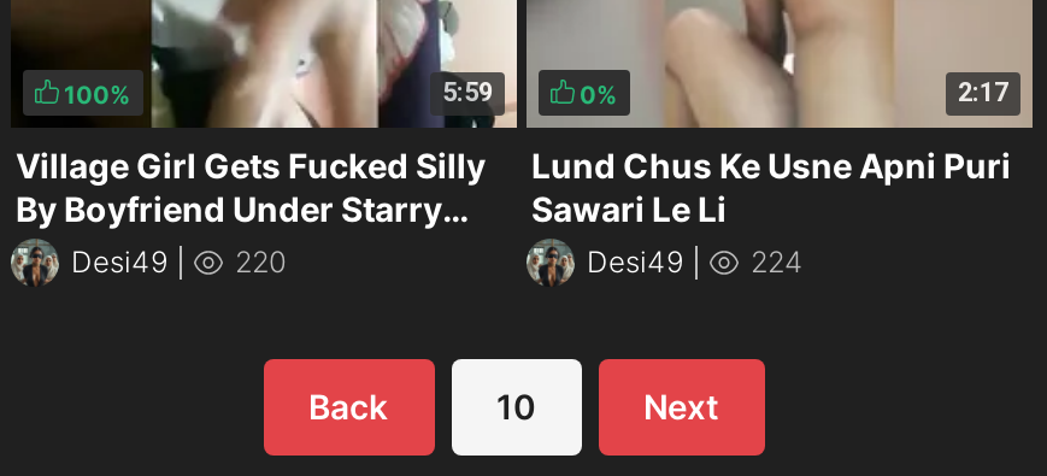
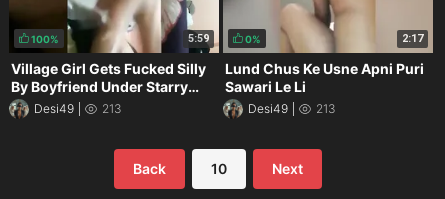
- 220
+ 213

- Desi49 224
+ Desi49 213
